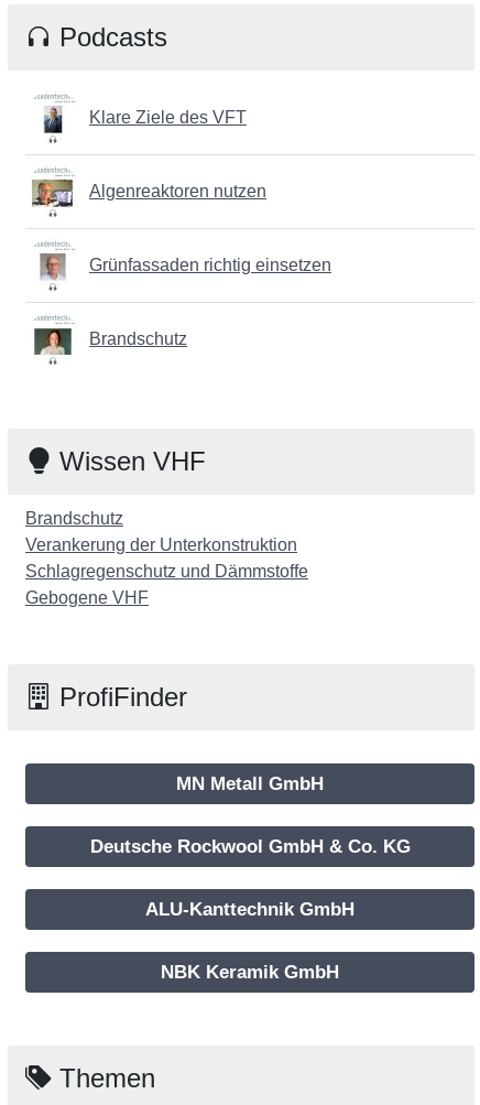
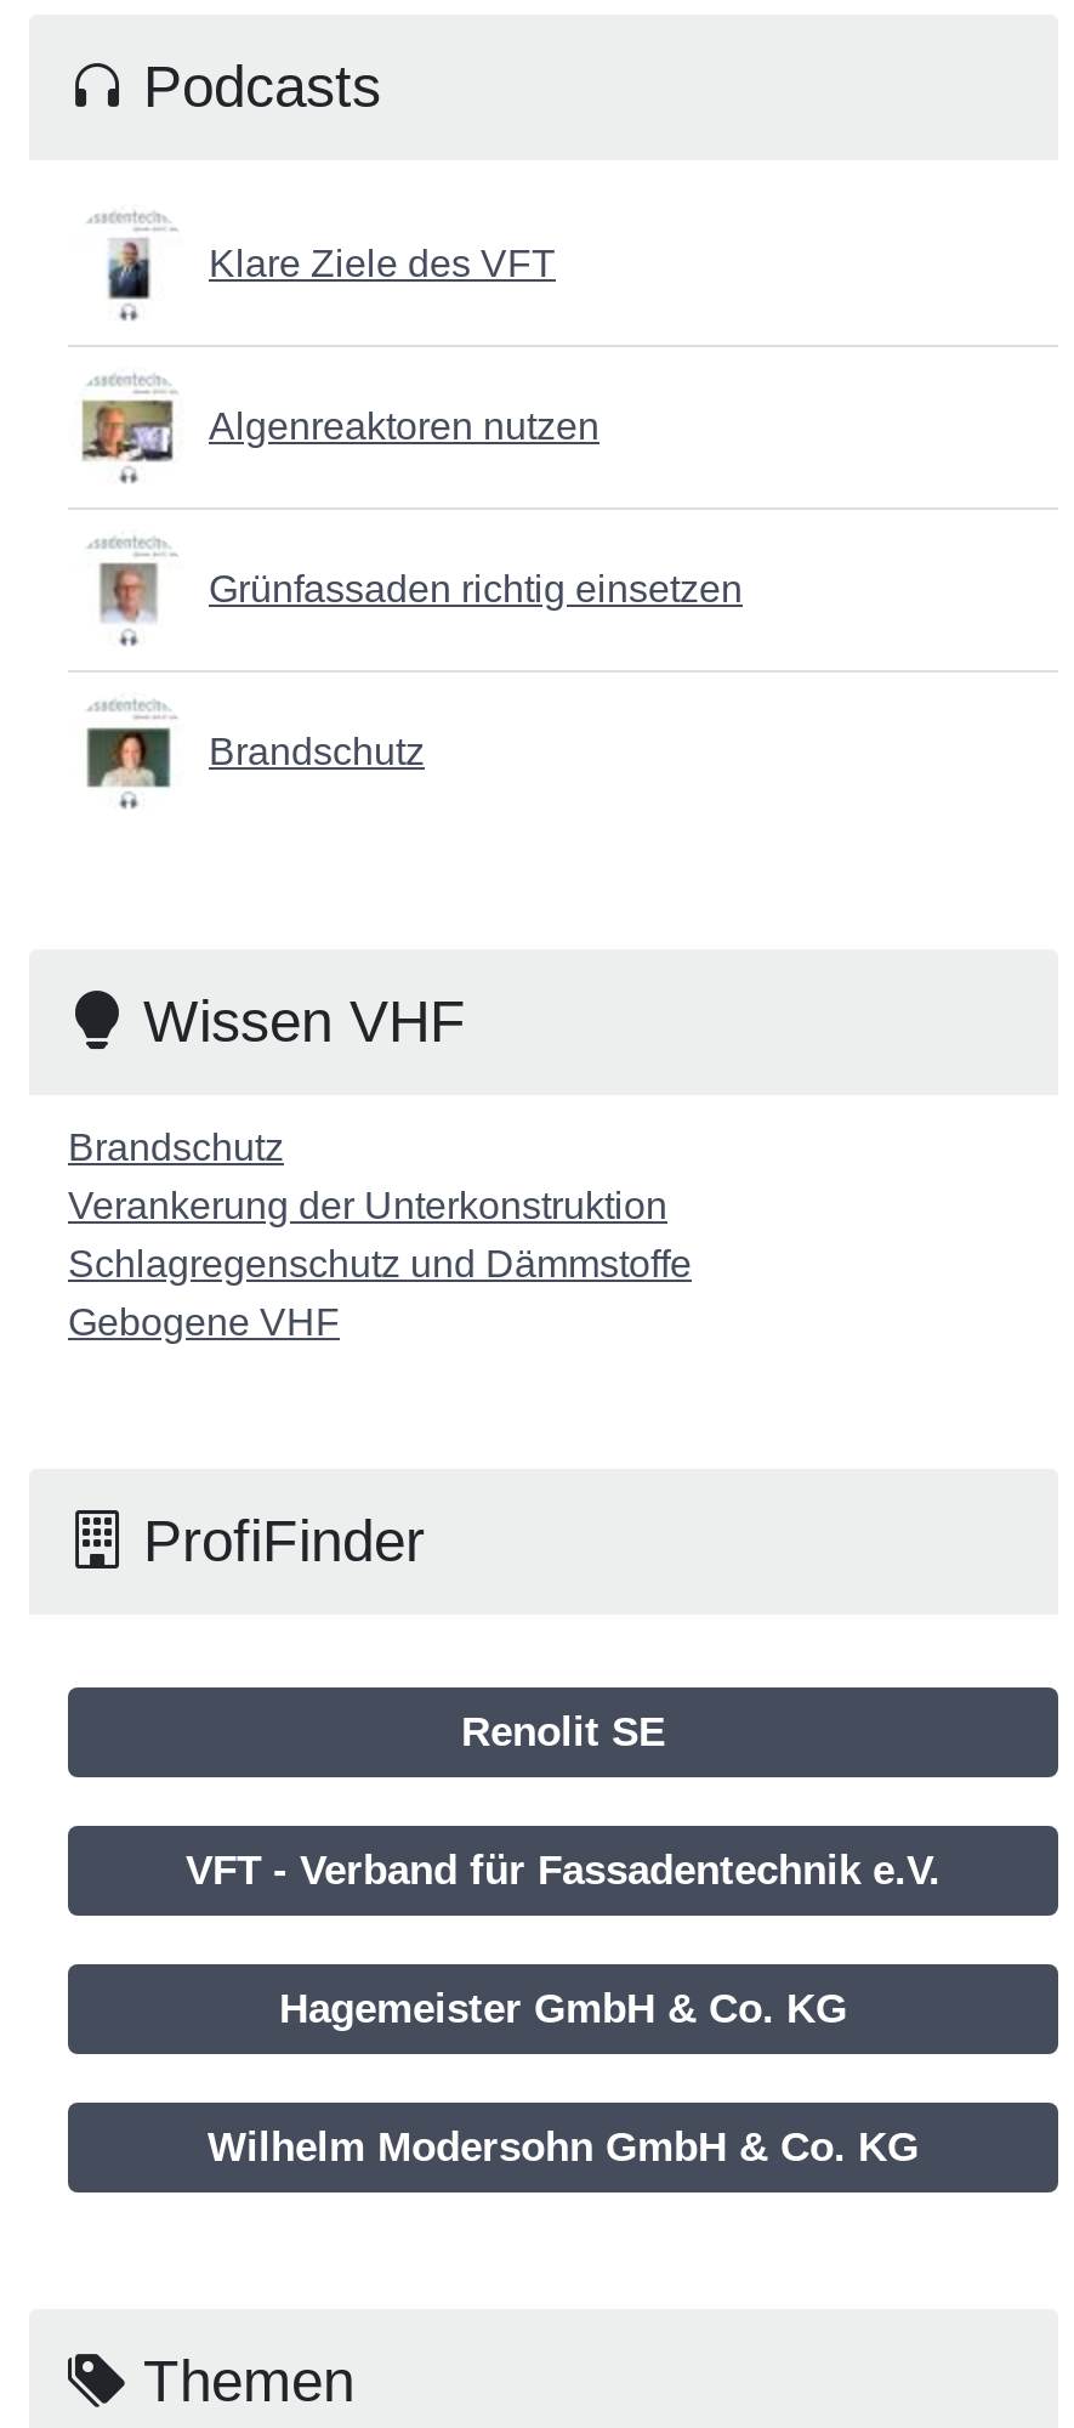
- MN Metall GmbH
+ Renolit SE

- Deutsche Rockwool GmbH & Co. KG
+ VFT - Verband für Fassadentechnik e.V.

- ALU-Kanttechnik GmbH
+ Hagemeister GmbH & Co. KG

- NBK Keramik GmbH
+ Wilhelm Modersohn GmbH & Co. KG
